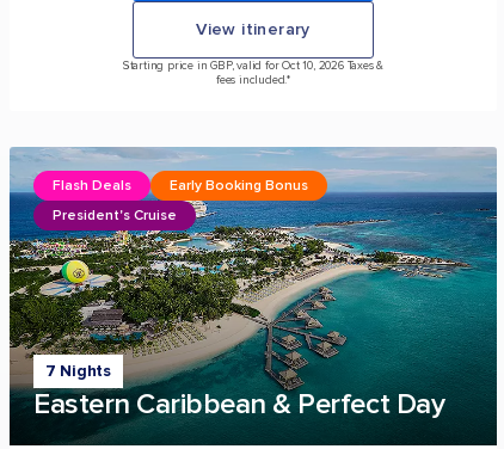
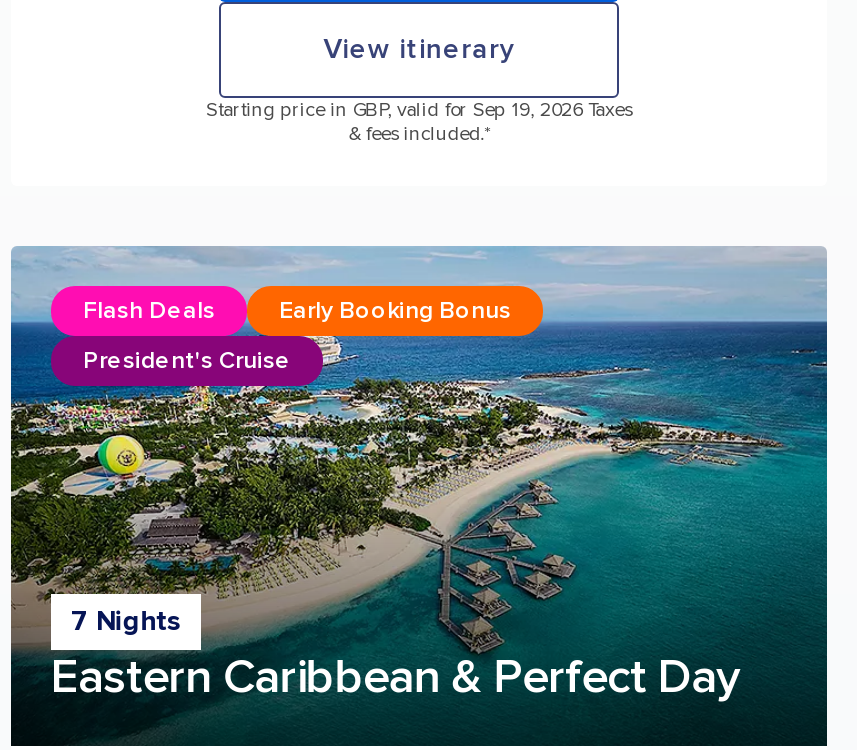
- Starting price in GBP, valid for Oct 10, 2026 Taxes &
- fees included.*
+ Starting price in GBP, valid for Sep 19, 2026 Taxes
+ & fees included.*
